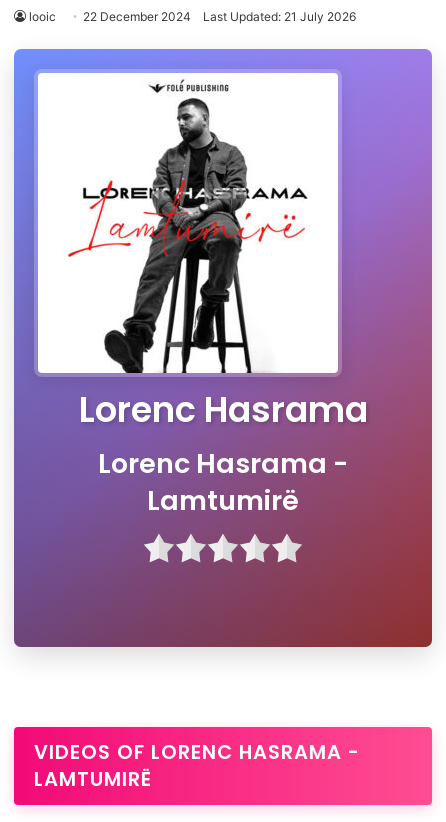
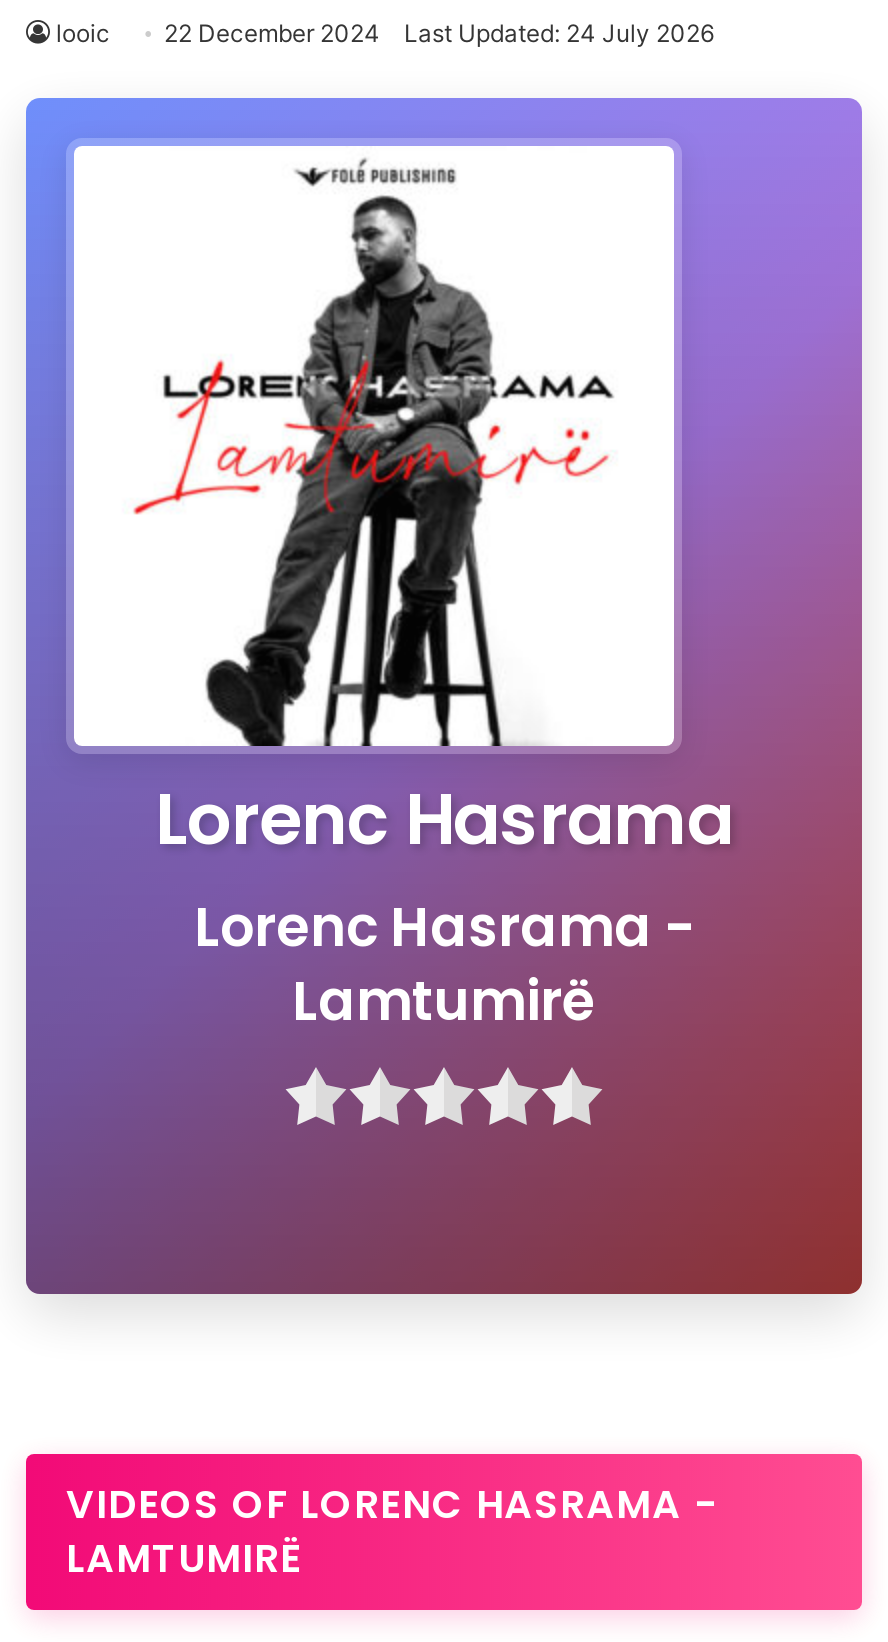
- Last Updated: 21 July 2026
+ Last Updated: 24 July 2026
